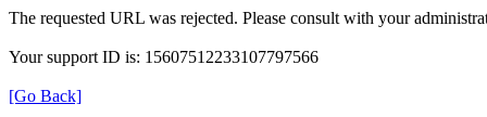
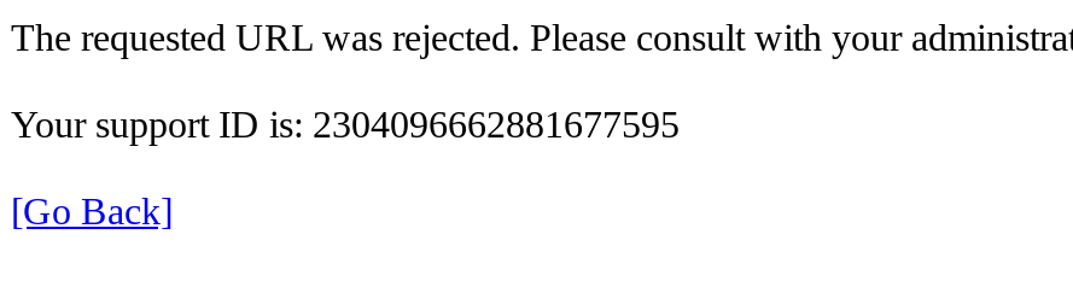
- Your support ID is: 15607512233107797566
+ Your support ID is: 2304096662881677595
